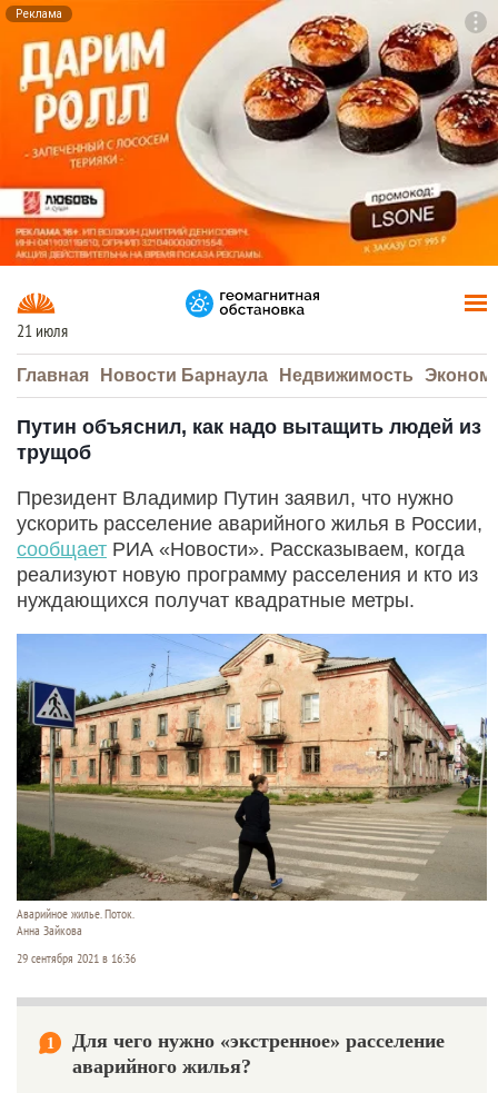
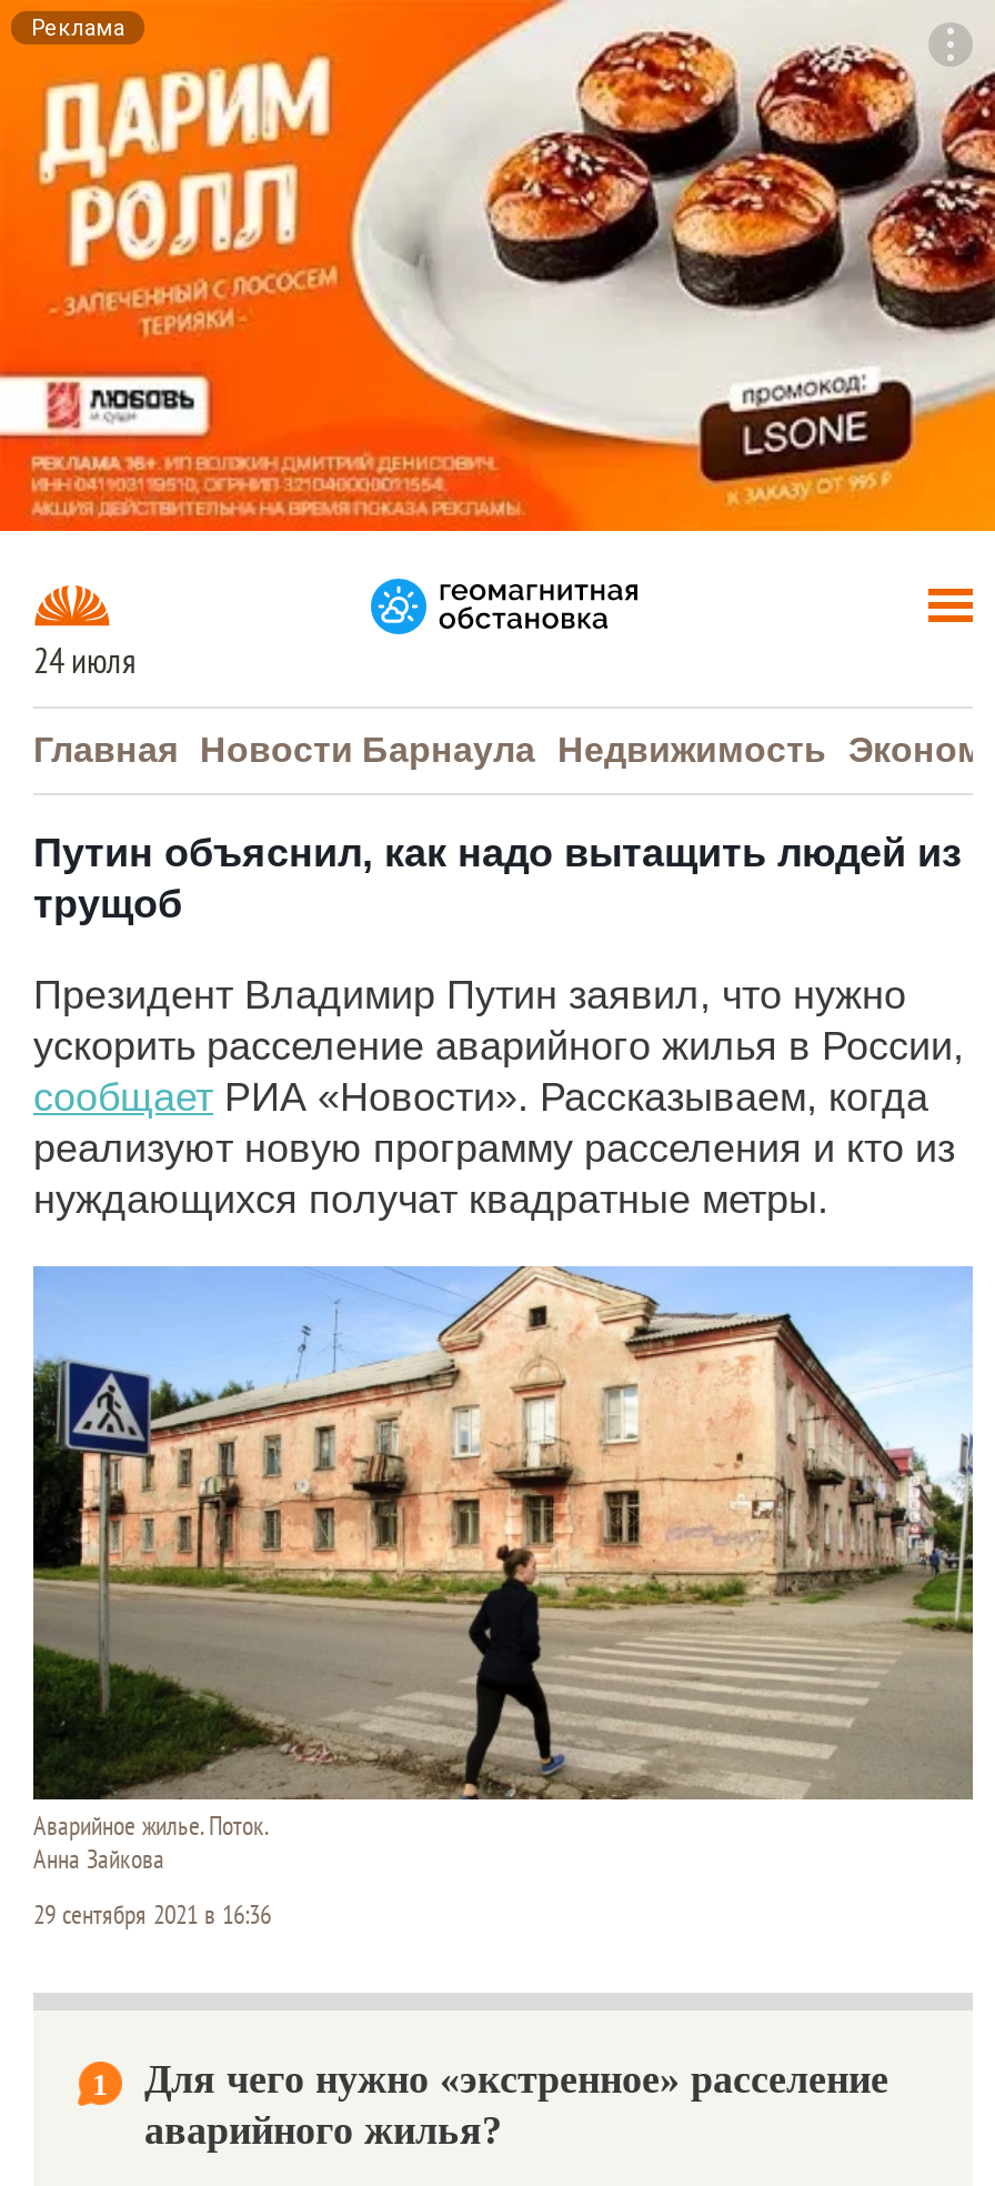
- 21 июля
+ 24 июля
